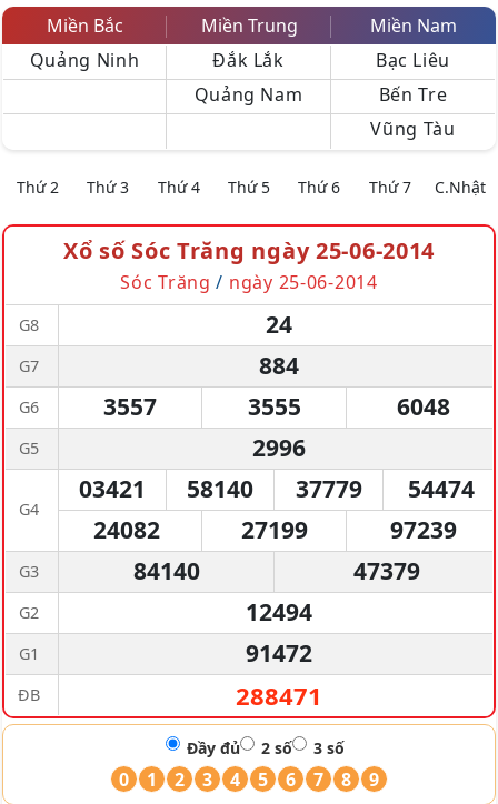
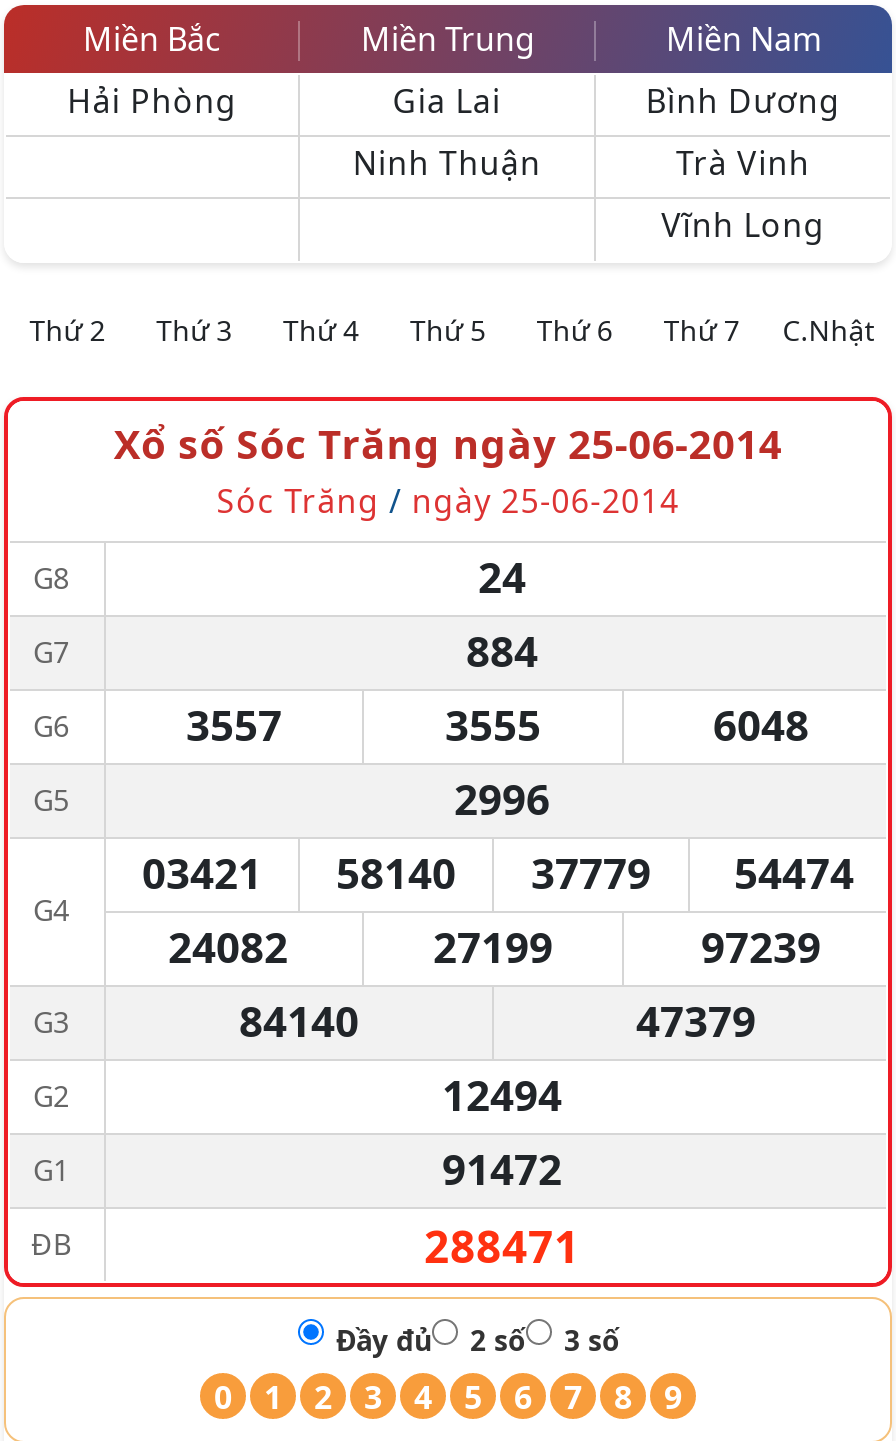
- Quảng Ninh
- Đắk Lắk
- Quảng Nam
+ Hải Phòng
+ Gia Lai
+ Ninh Thuận

- Bạc Liêu
- Bến Tre
- Vũng Tàu
+ Bình Dương
+ Trà Vinh
+ Vĩnh Long
